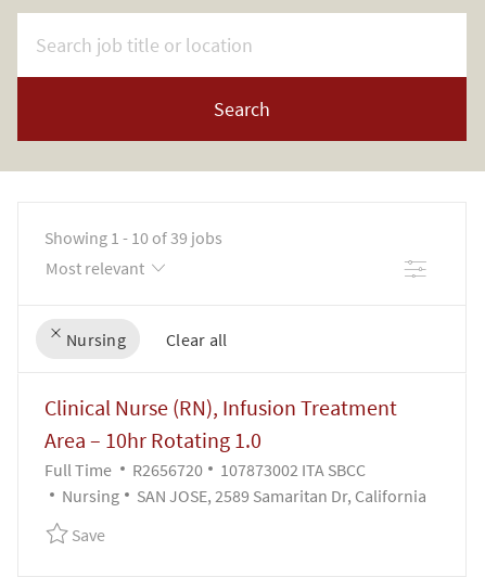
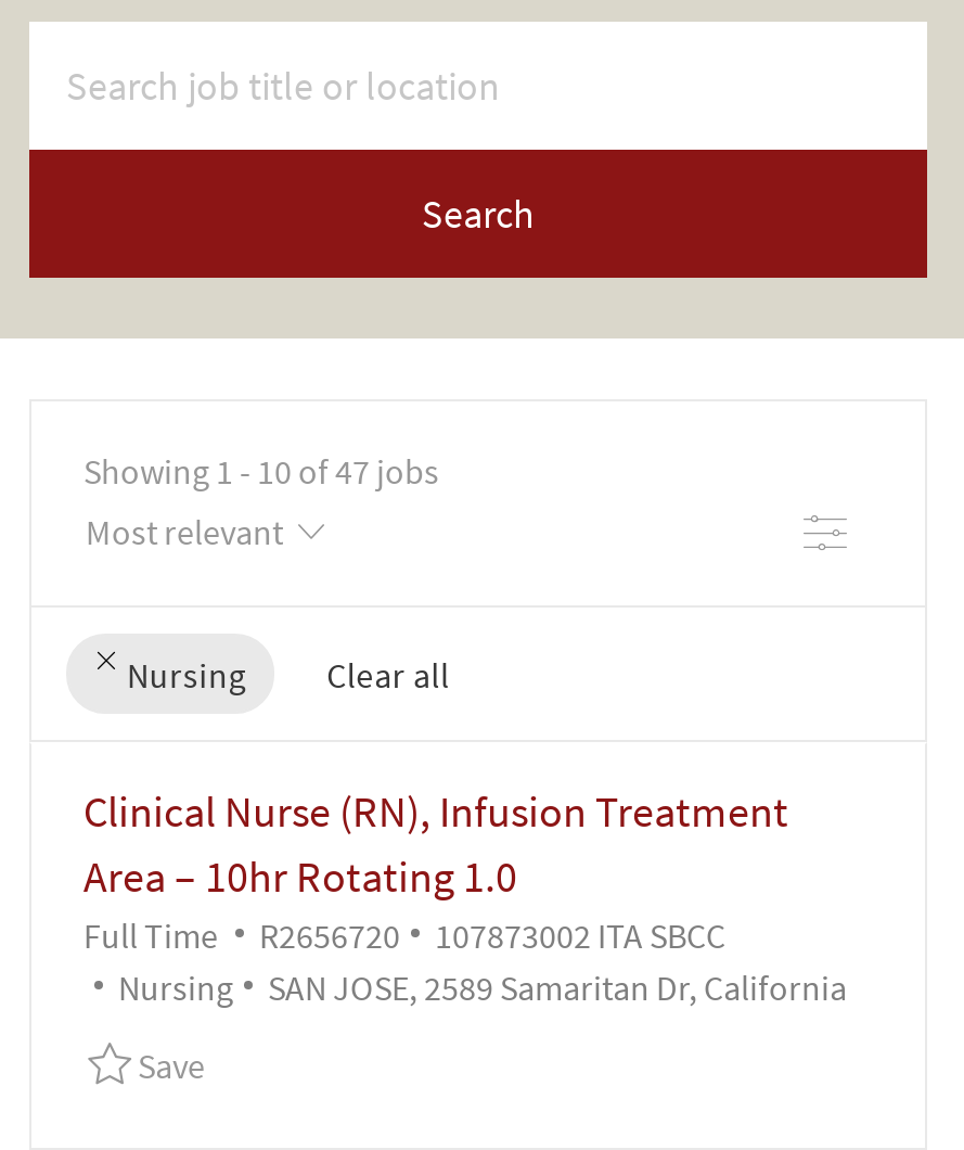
- Showing 1 - 10 of 39 jobs
+ Showing 1 - 10 of 47 jobs
